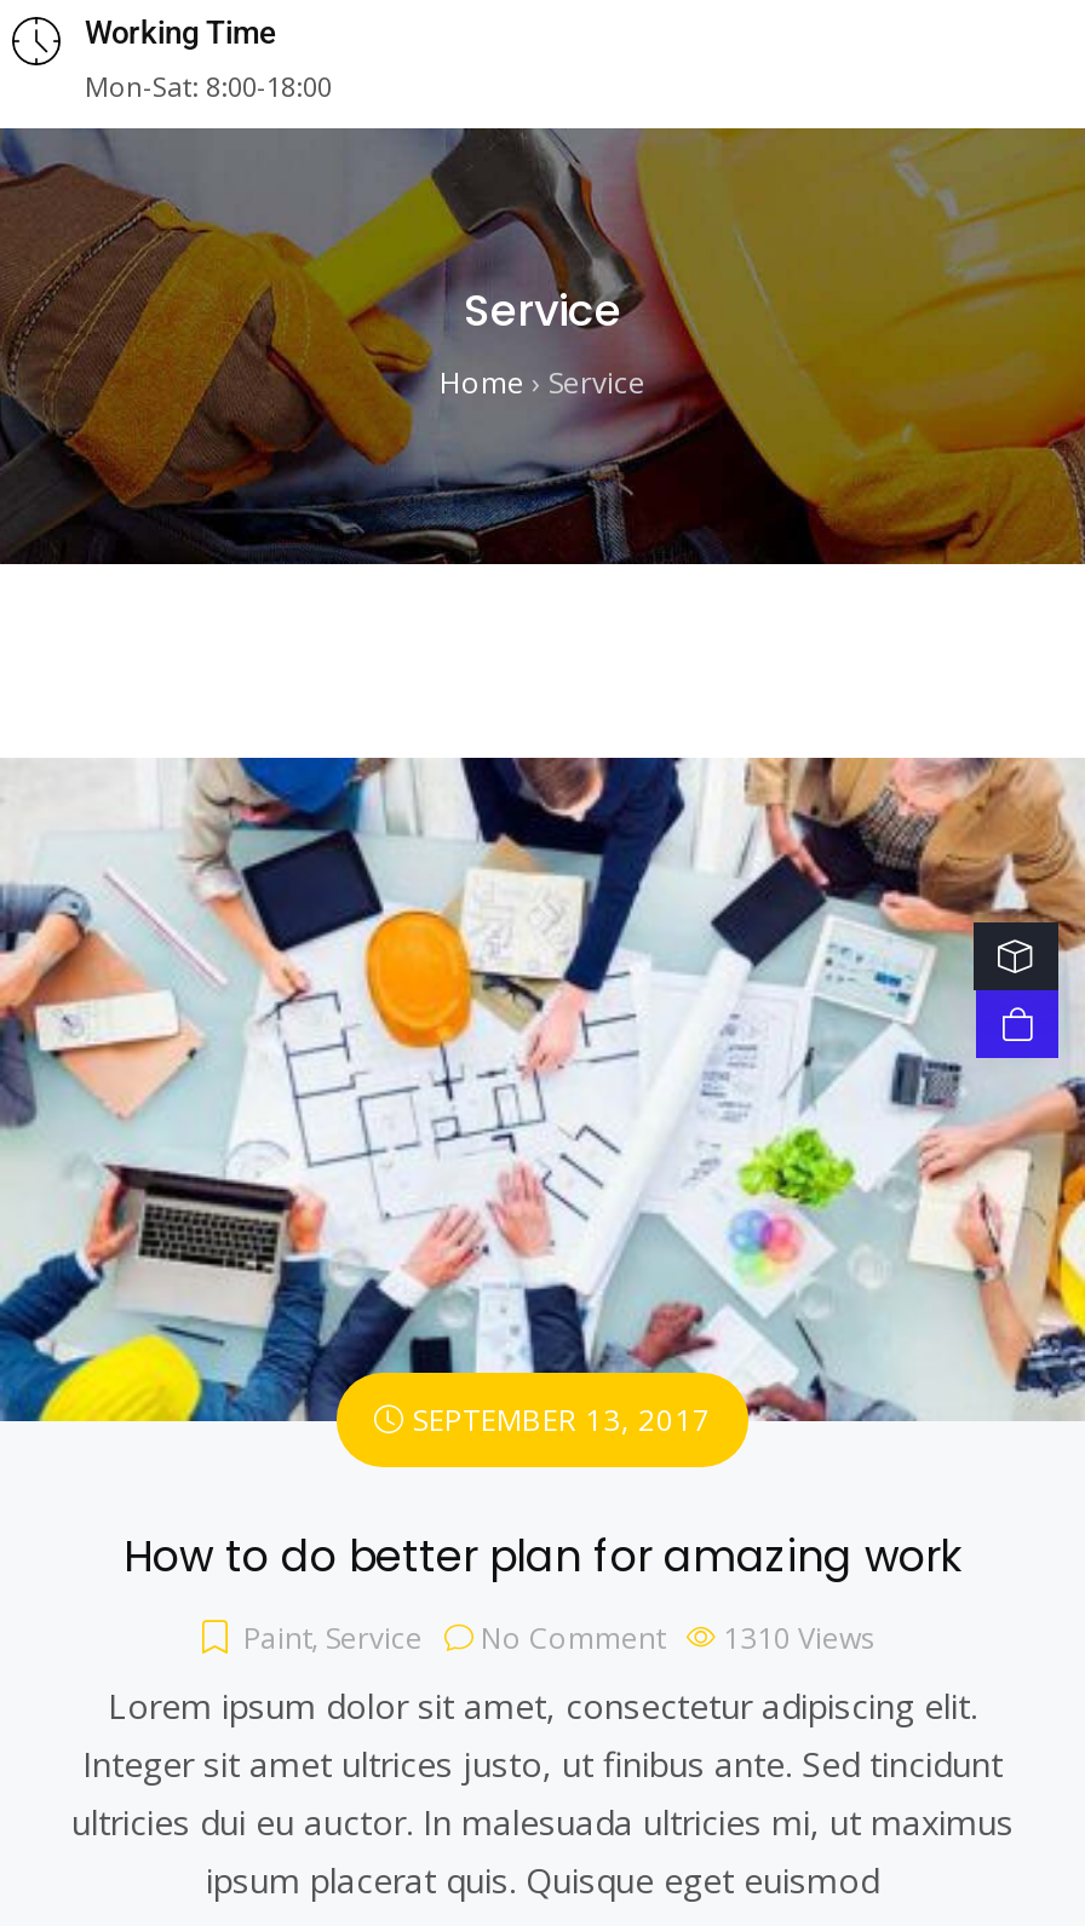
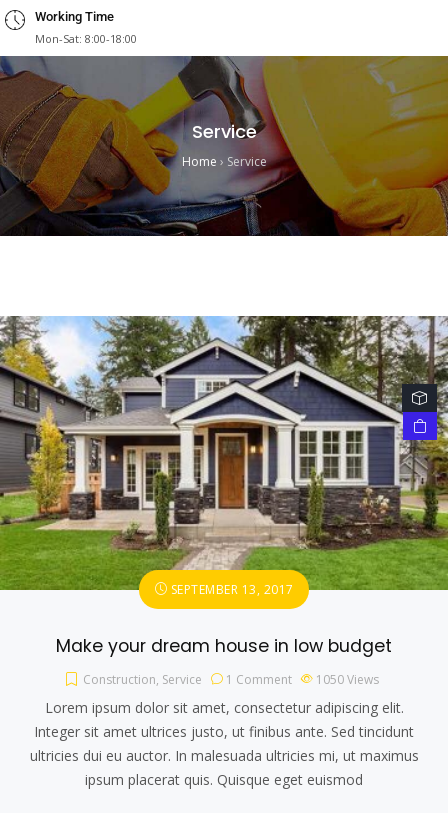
- [image]
+ [image]

- How to do better plan for amazing work
+ Make your dream house in low budget

- Paint, Service
- No Comment
- 1310 Views
+ Construction, Service
+ 1 Comment
+ 1050 Views
